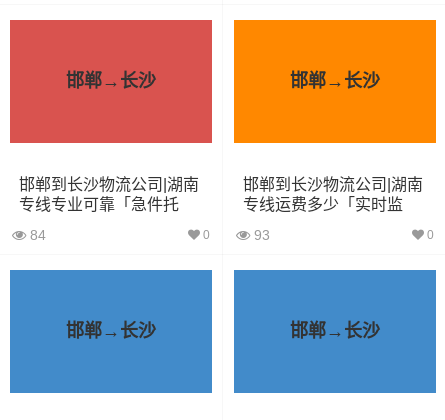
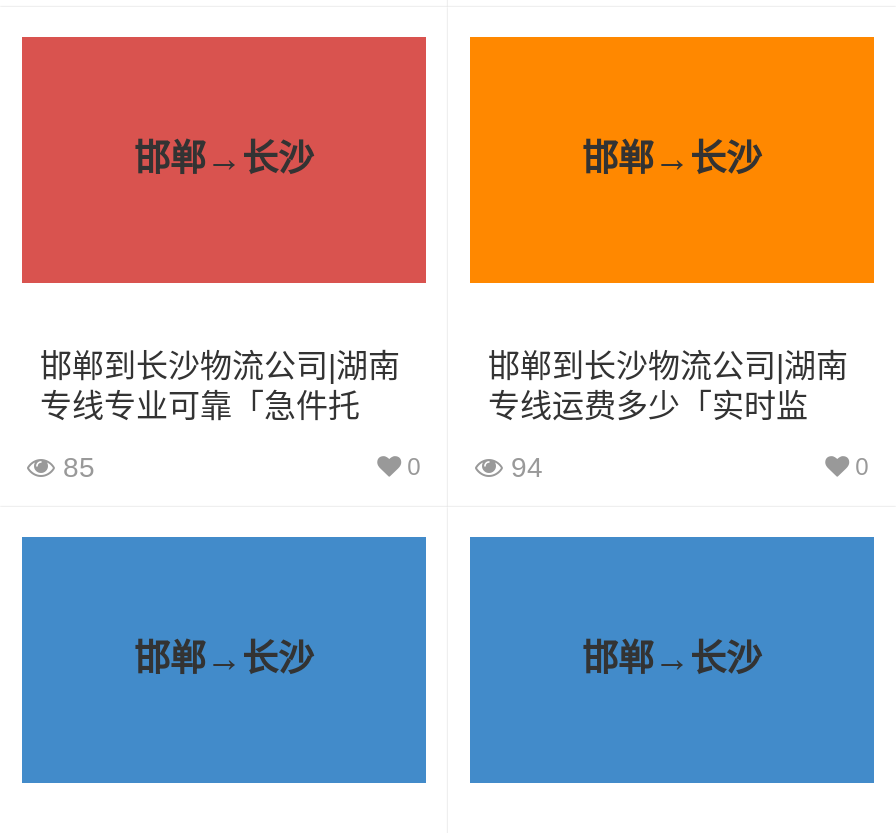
- 84
+ 85

- 93
+ 94
